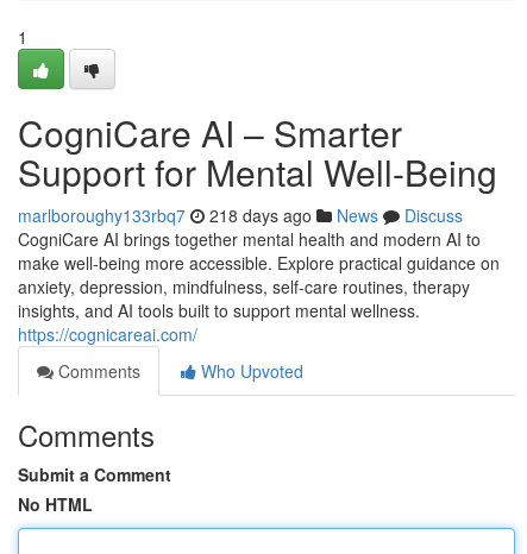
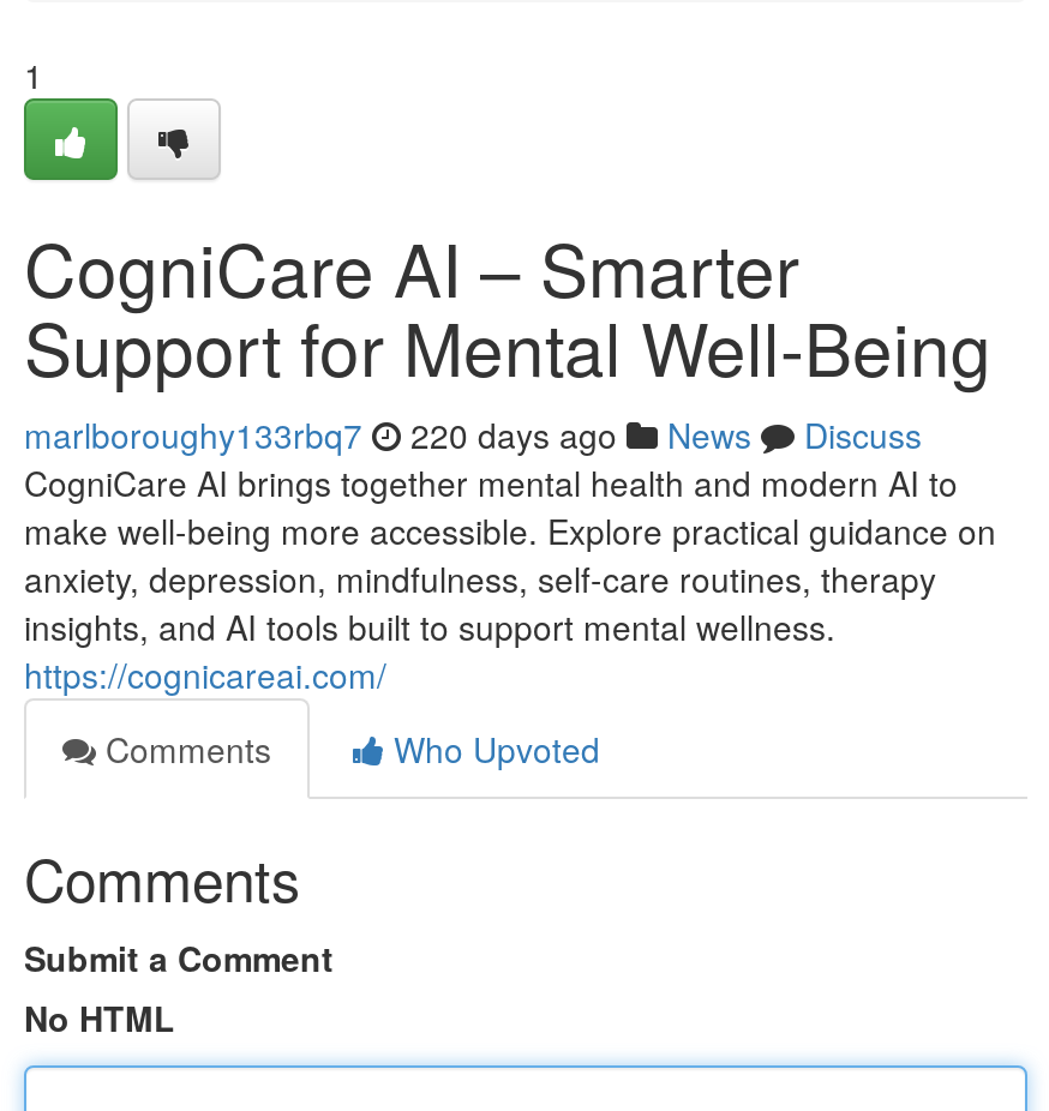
- marlboroughy133rbq7 218 days ago News Discuss
+ marlboroughy133rbq7 220 days ago News Discuss
